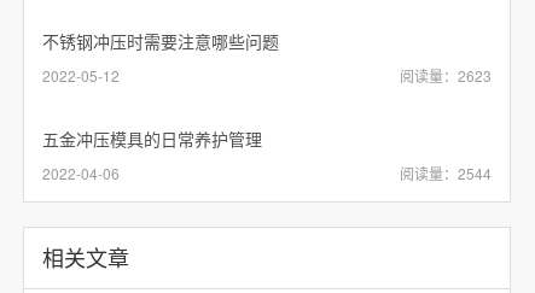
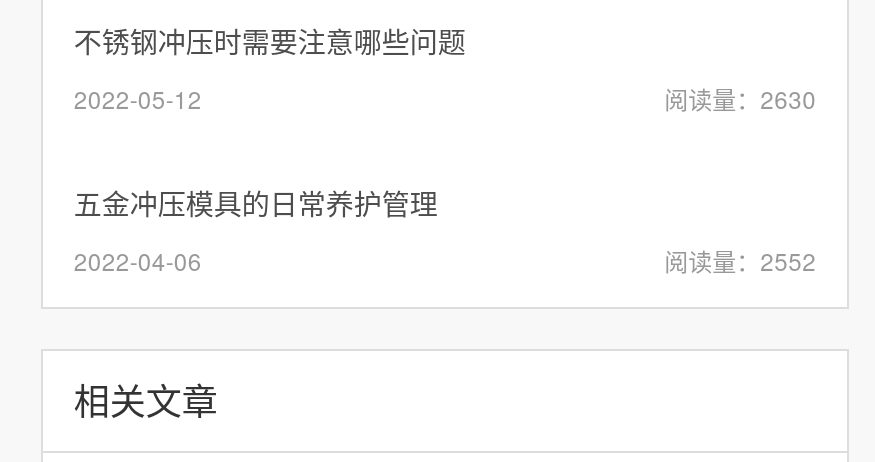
- 阅读量：2623
+ 阅读量：2630

- 阅读量：2544
+ 阅读量：2552
